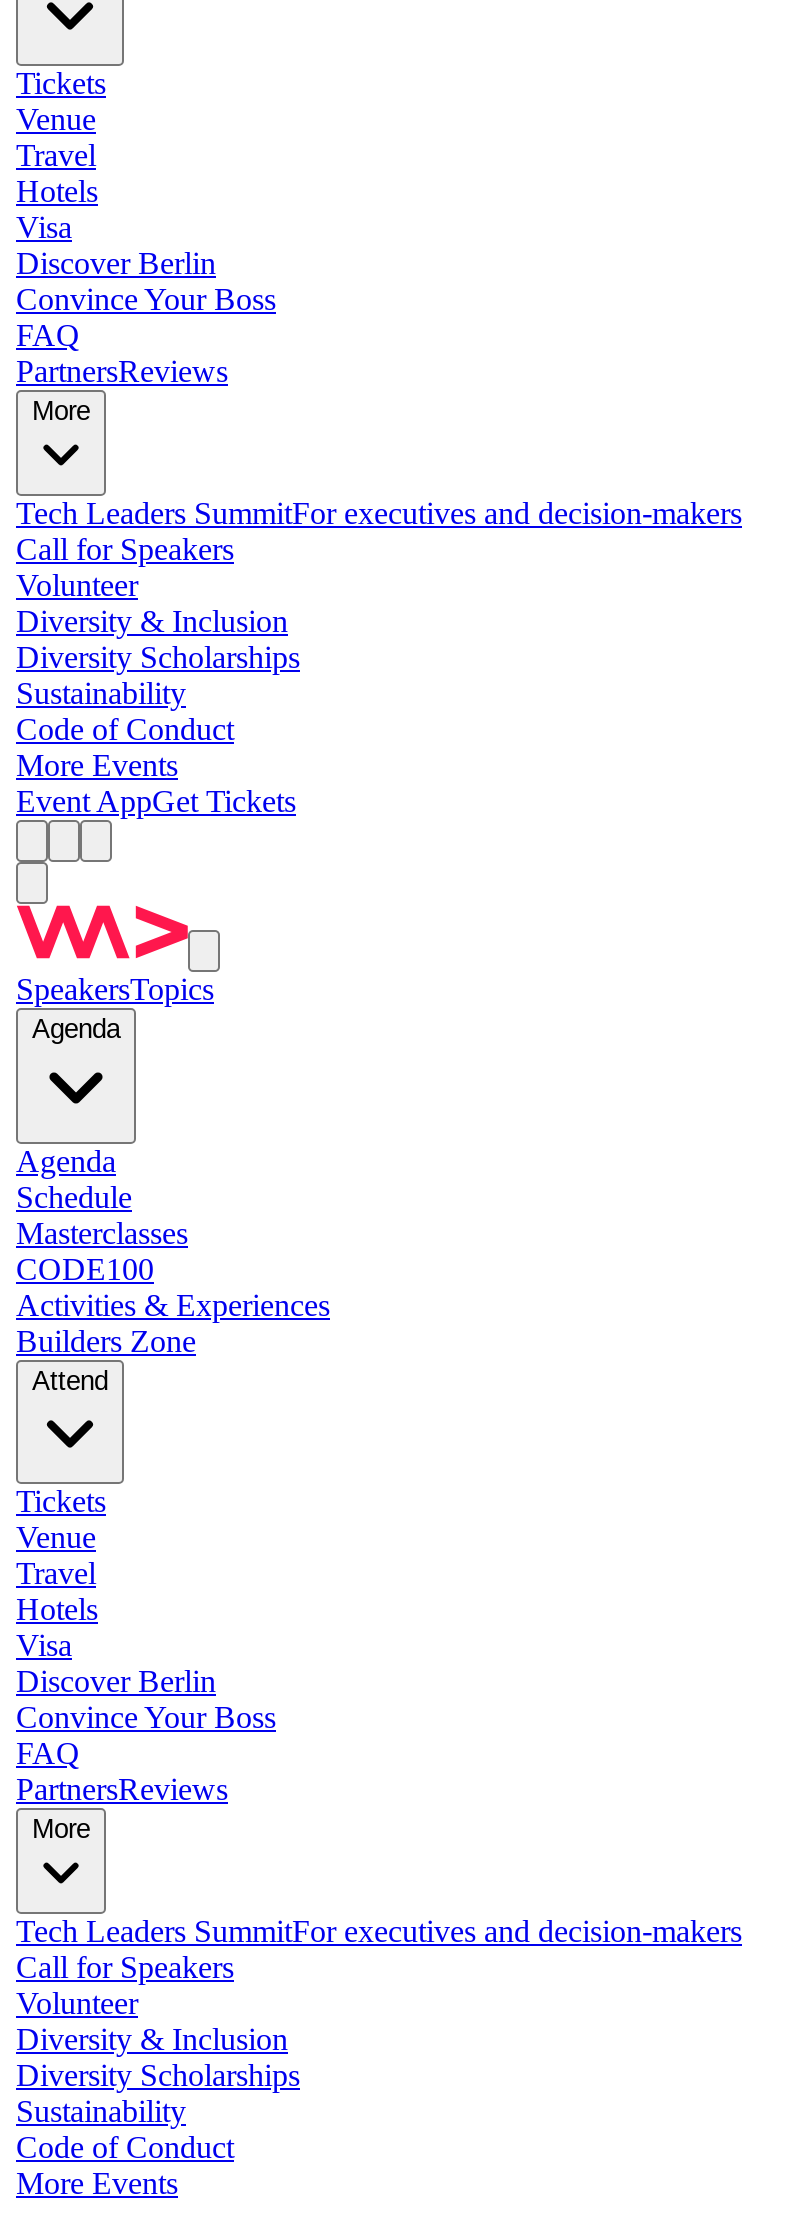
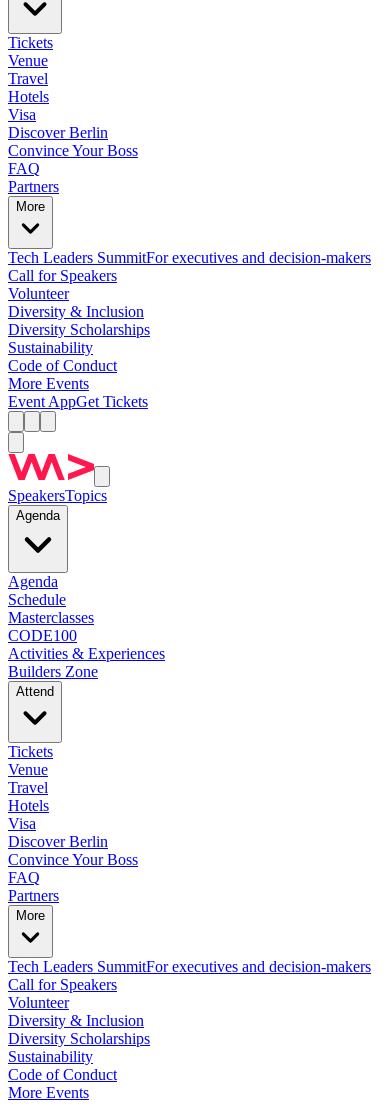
- PartnersReviews
+ Partners

- PartnersReviews
+ Partners
